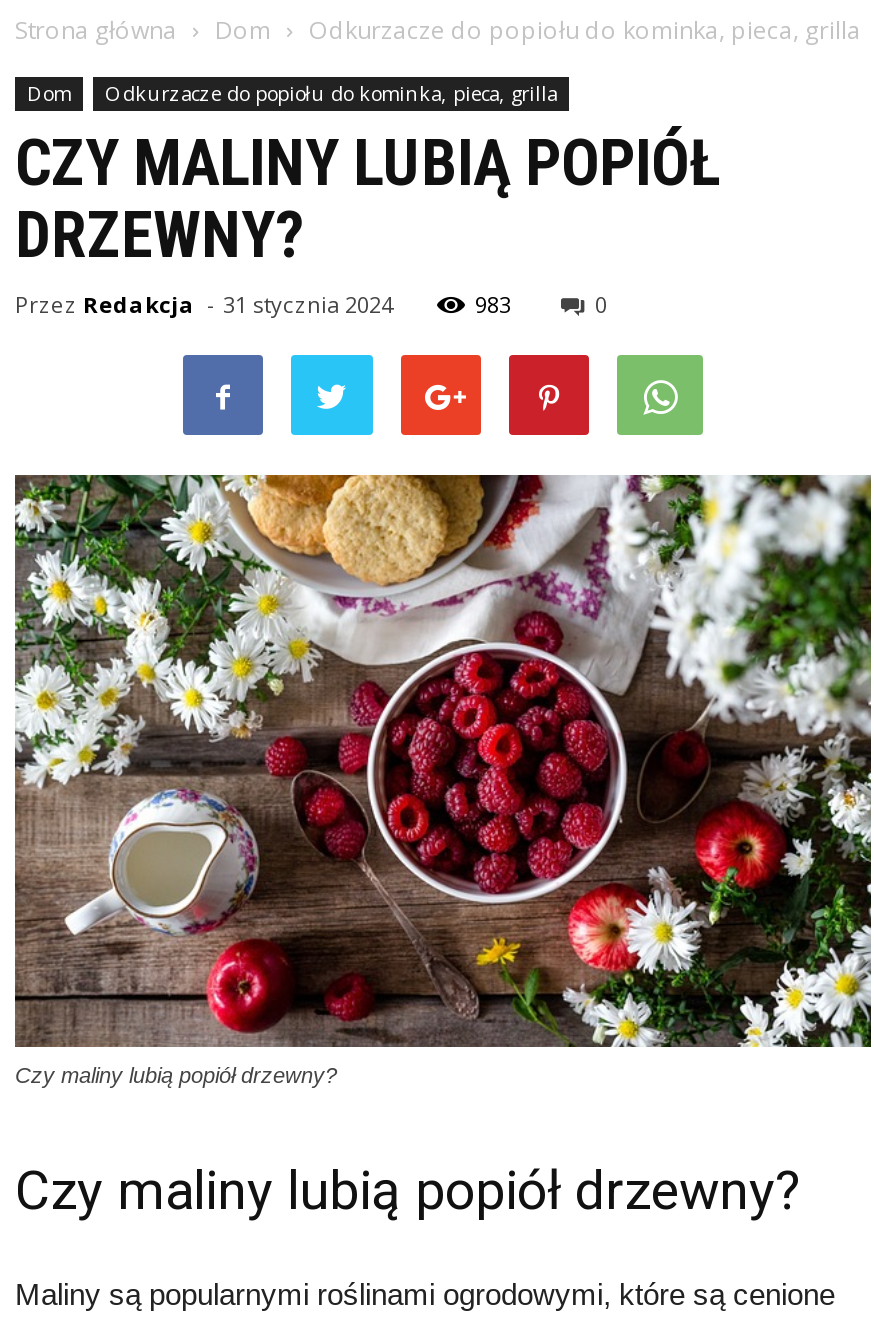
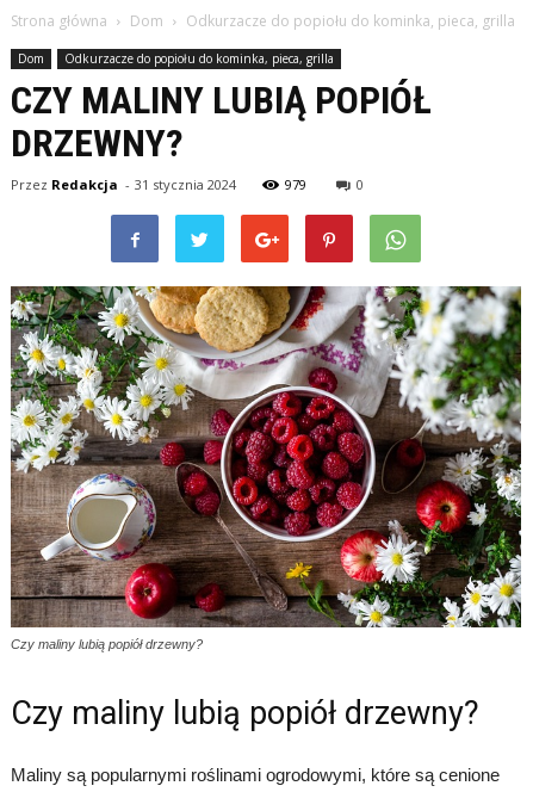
- 983
+ 979
